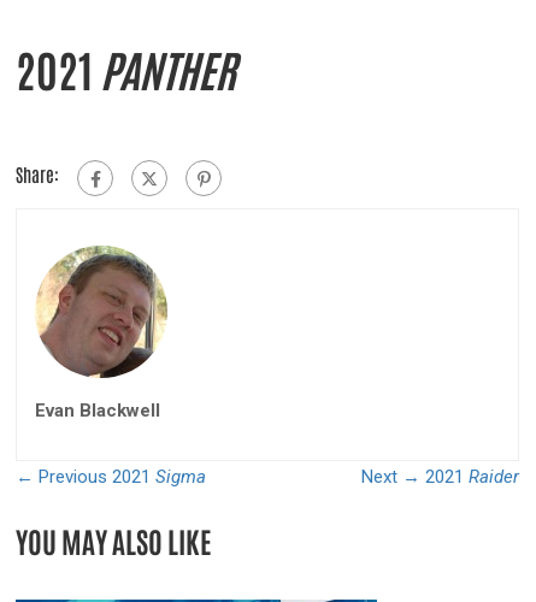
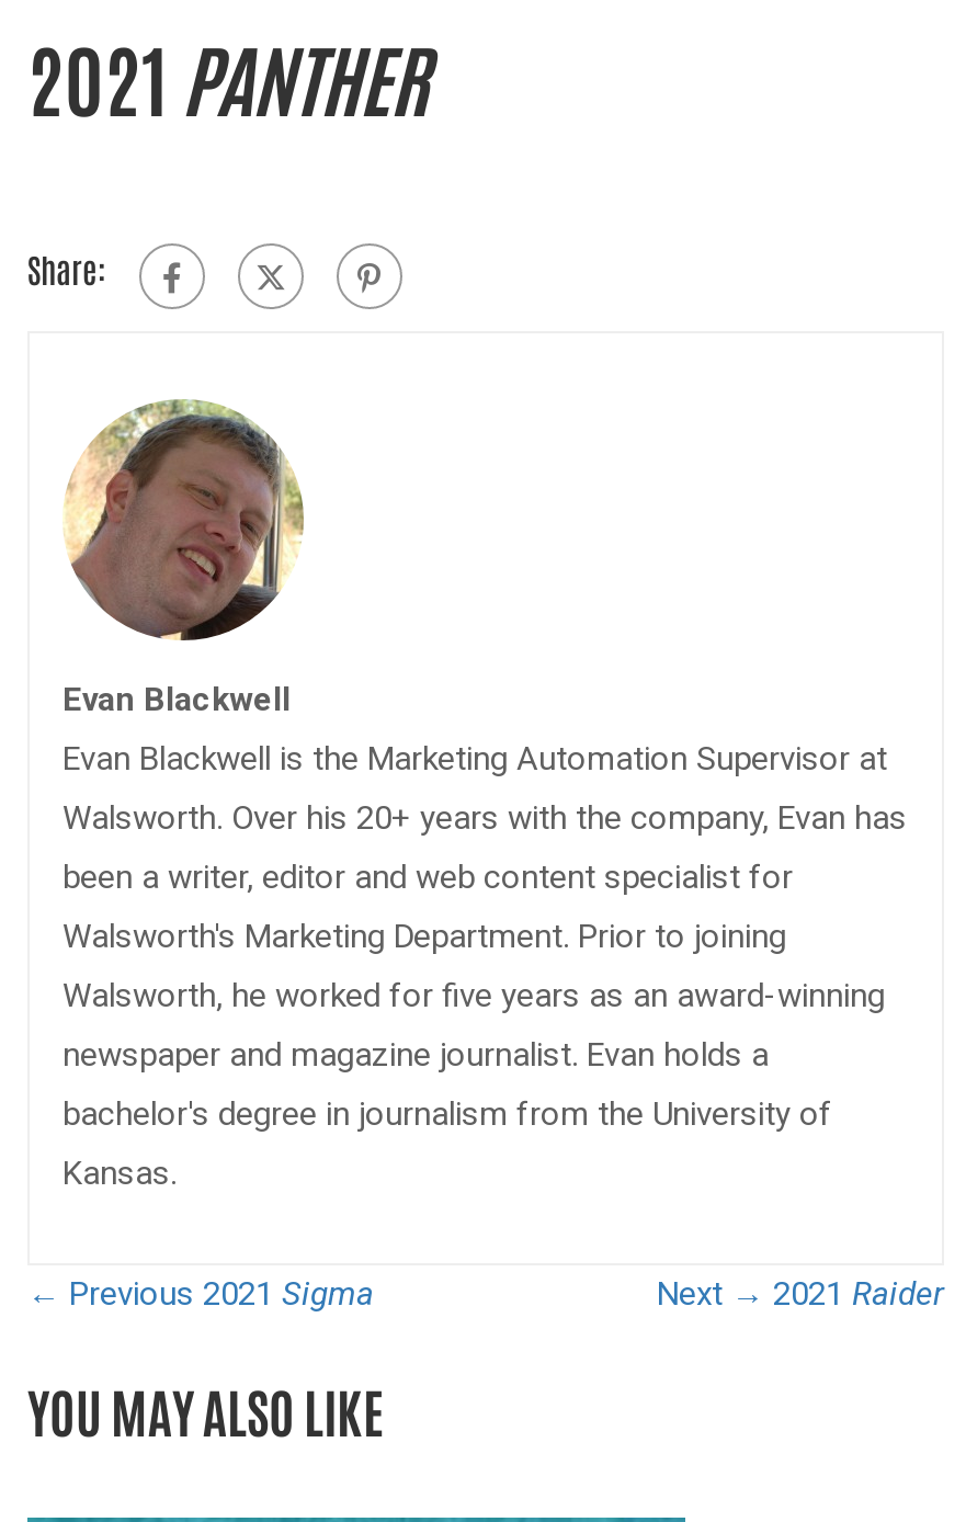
+ Evan Blackwell is the Marketing Automation Supervisor at
+ Walsworth. Over his 20+ years with the company, Evan has
+ been a writer, editor and web content specialist for
+ Walsworth's Marketing Department. Prior to joining
+ Walsworth, he worked for five years as an award-winning
+ newspaper and magazine journalist. Evan holds a
+ bachelor's degree in journalism from the University of
+ Kansas.
